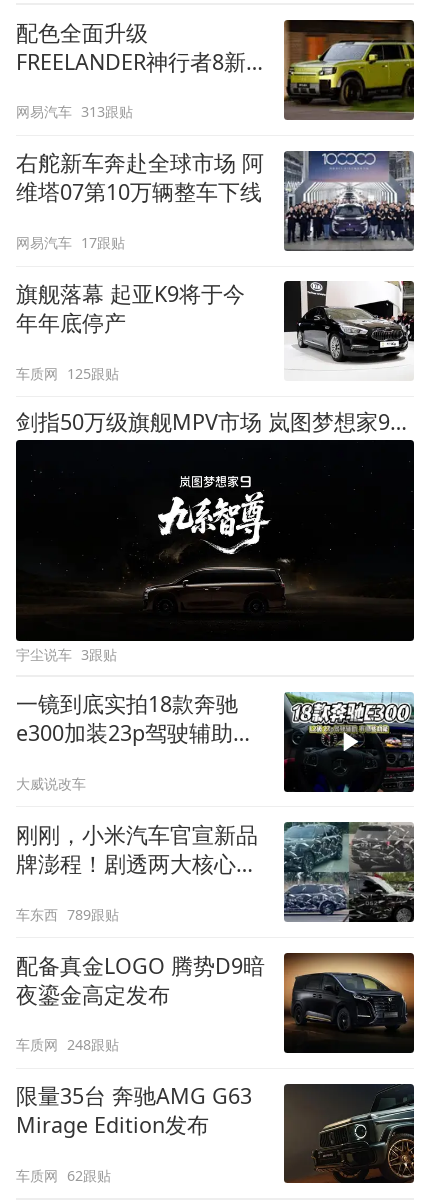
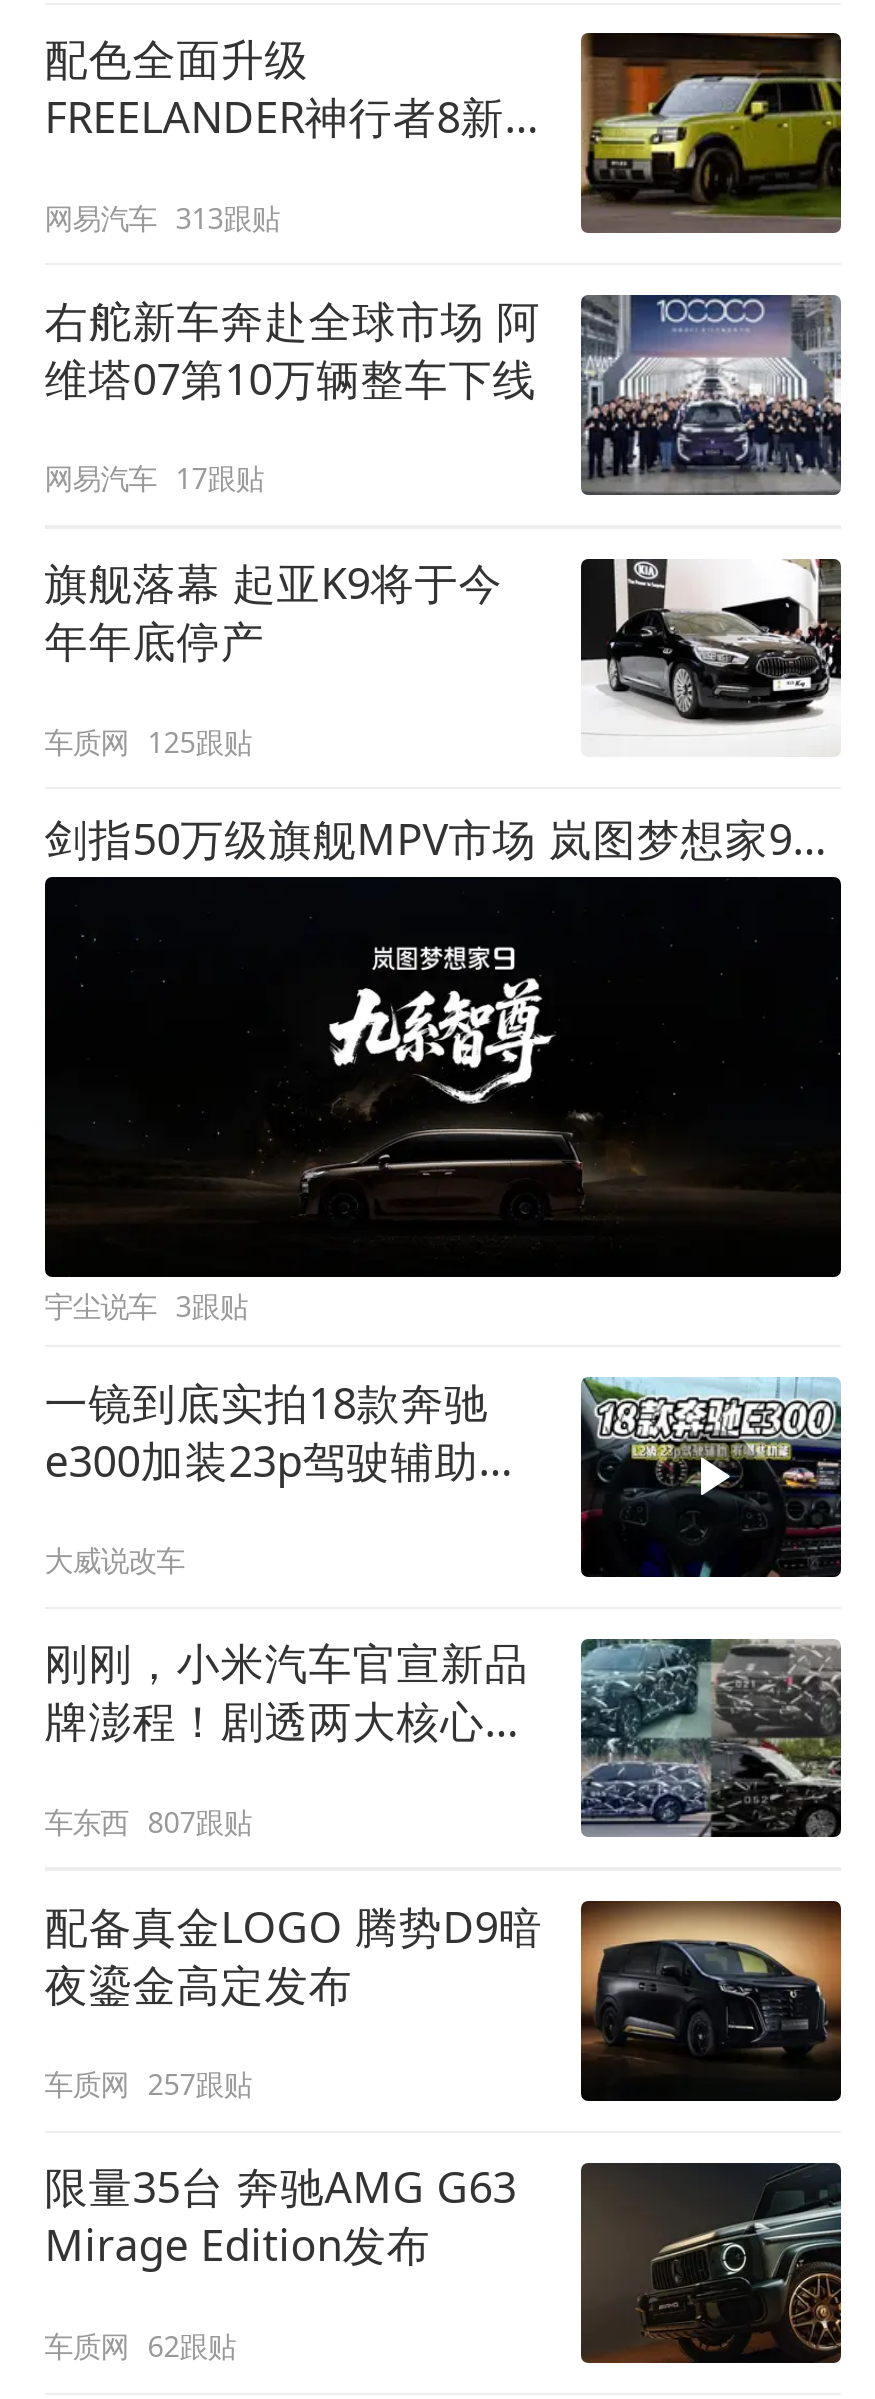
- 车东西 789跟贴
+ 车东西 807跟贴

- 车质网 248跟贴
+ 车质网 257跟贴
